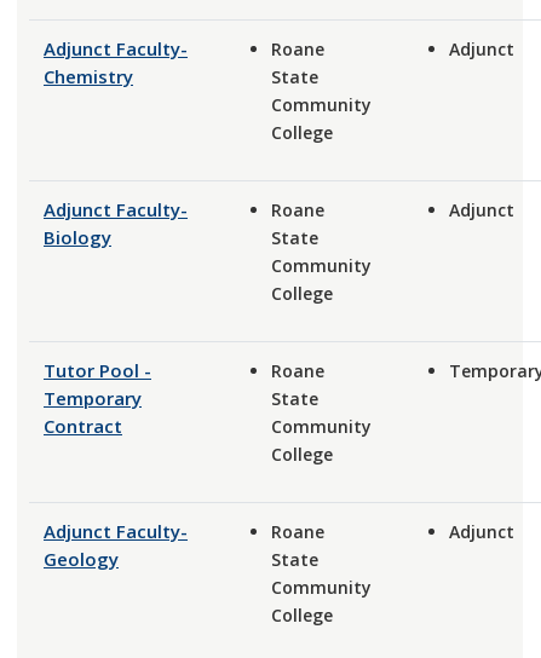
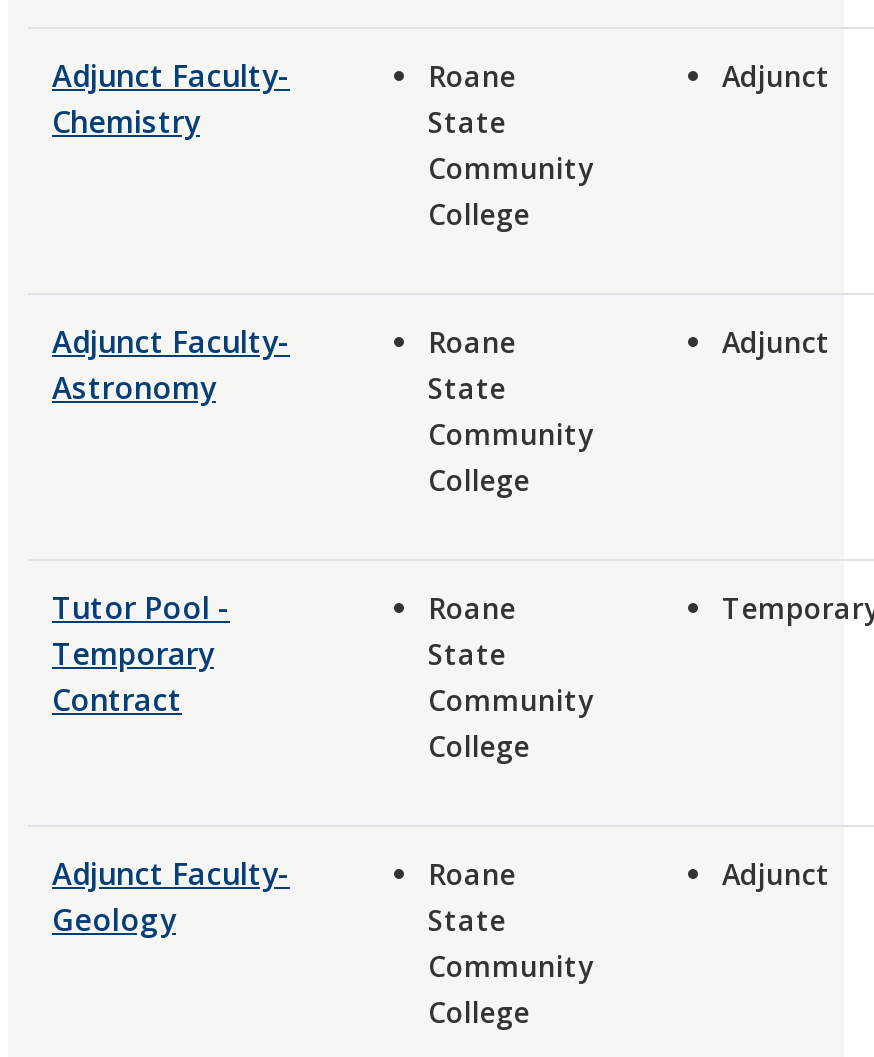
- Biology
+ Astronomy
